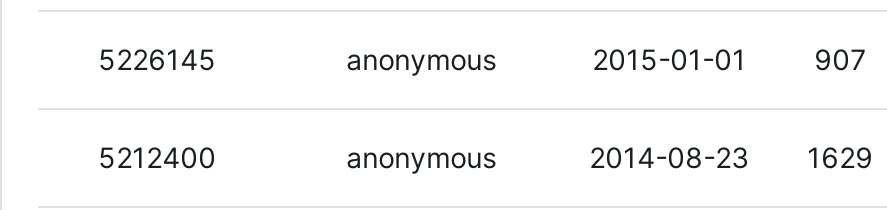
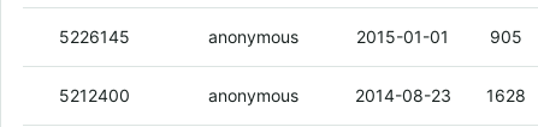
- 2015-01-01 907
+ 2015-01-01 905

- 1629
+ 1628
